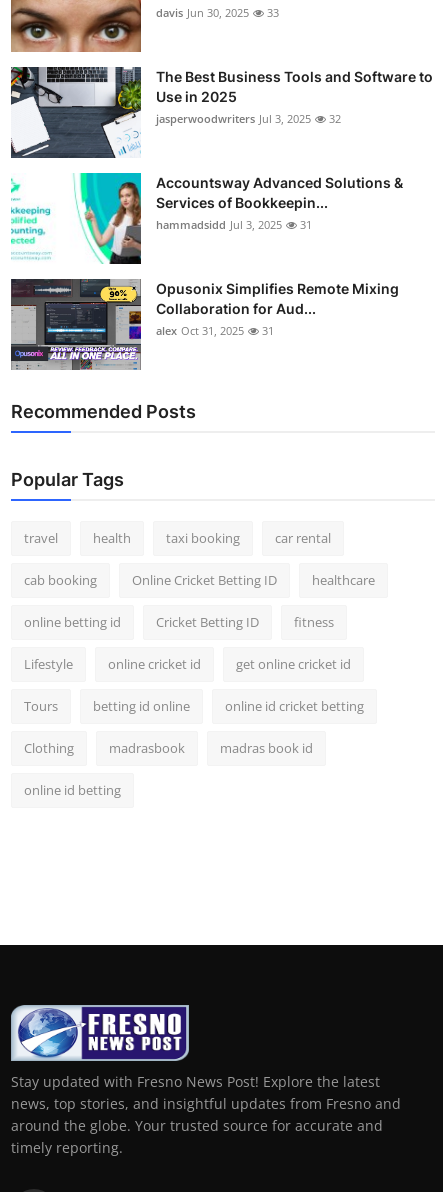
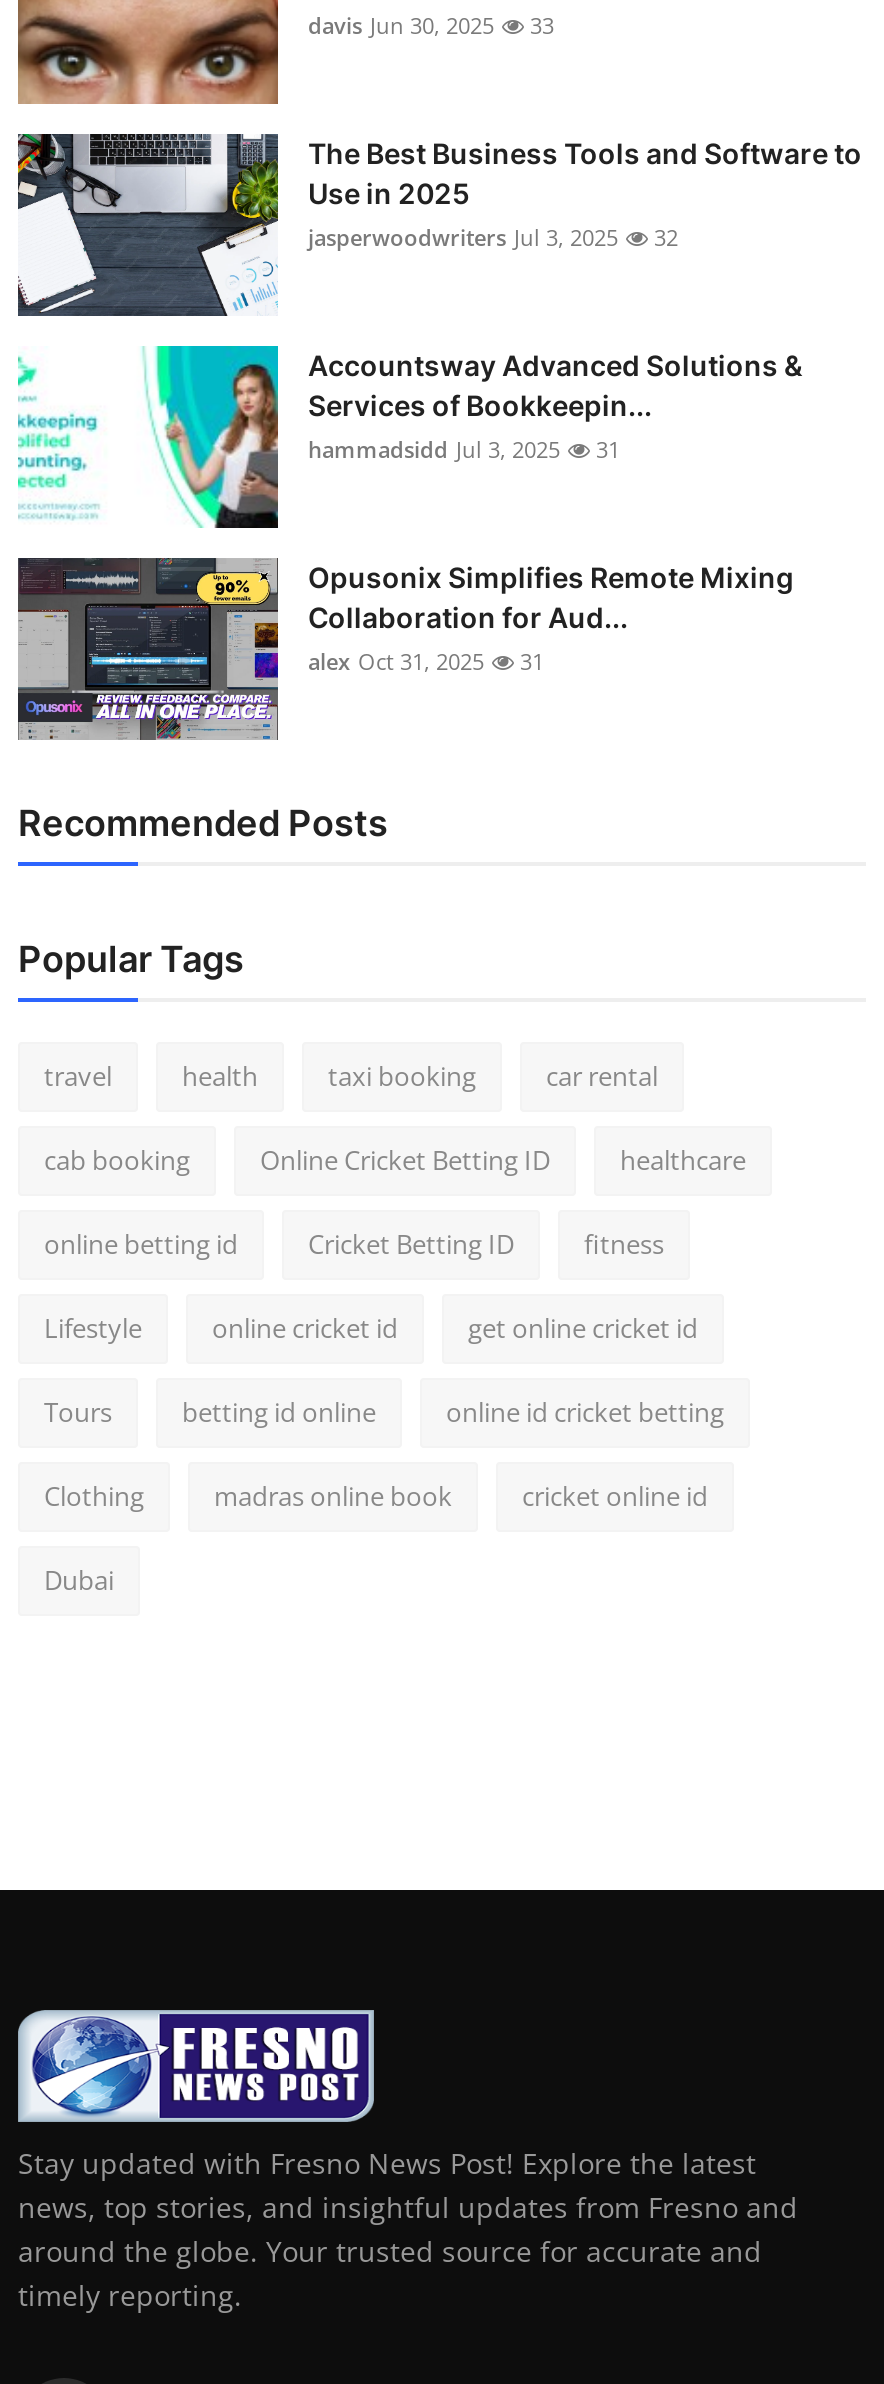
- madrasbook
- madras book id
+ madras online book
+ cricket online id

- online id betting
+ Dubai
